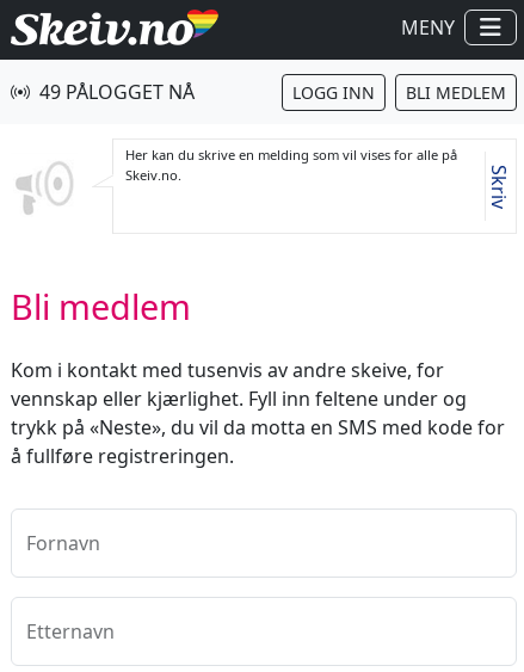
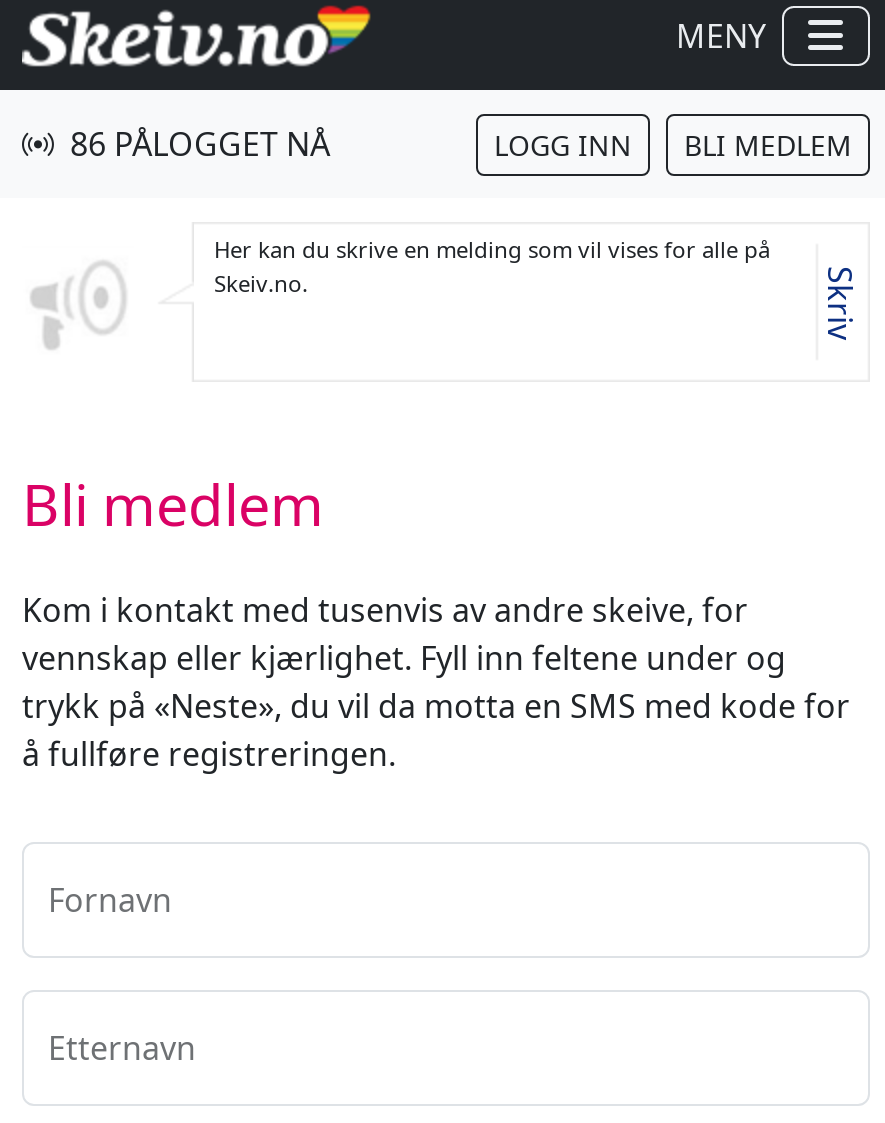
- 49 PÅLOGGET NÅ
+ 86 PÅLOGGET NÅ
